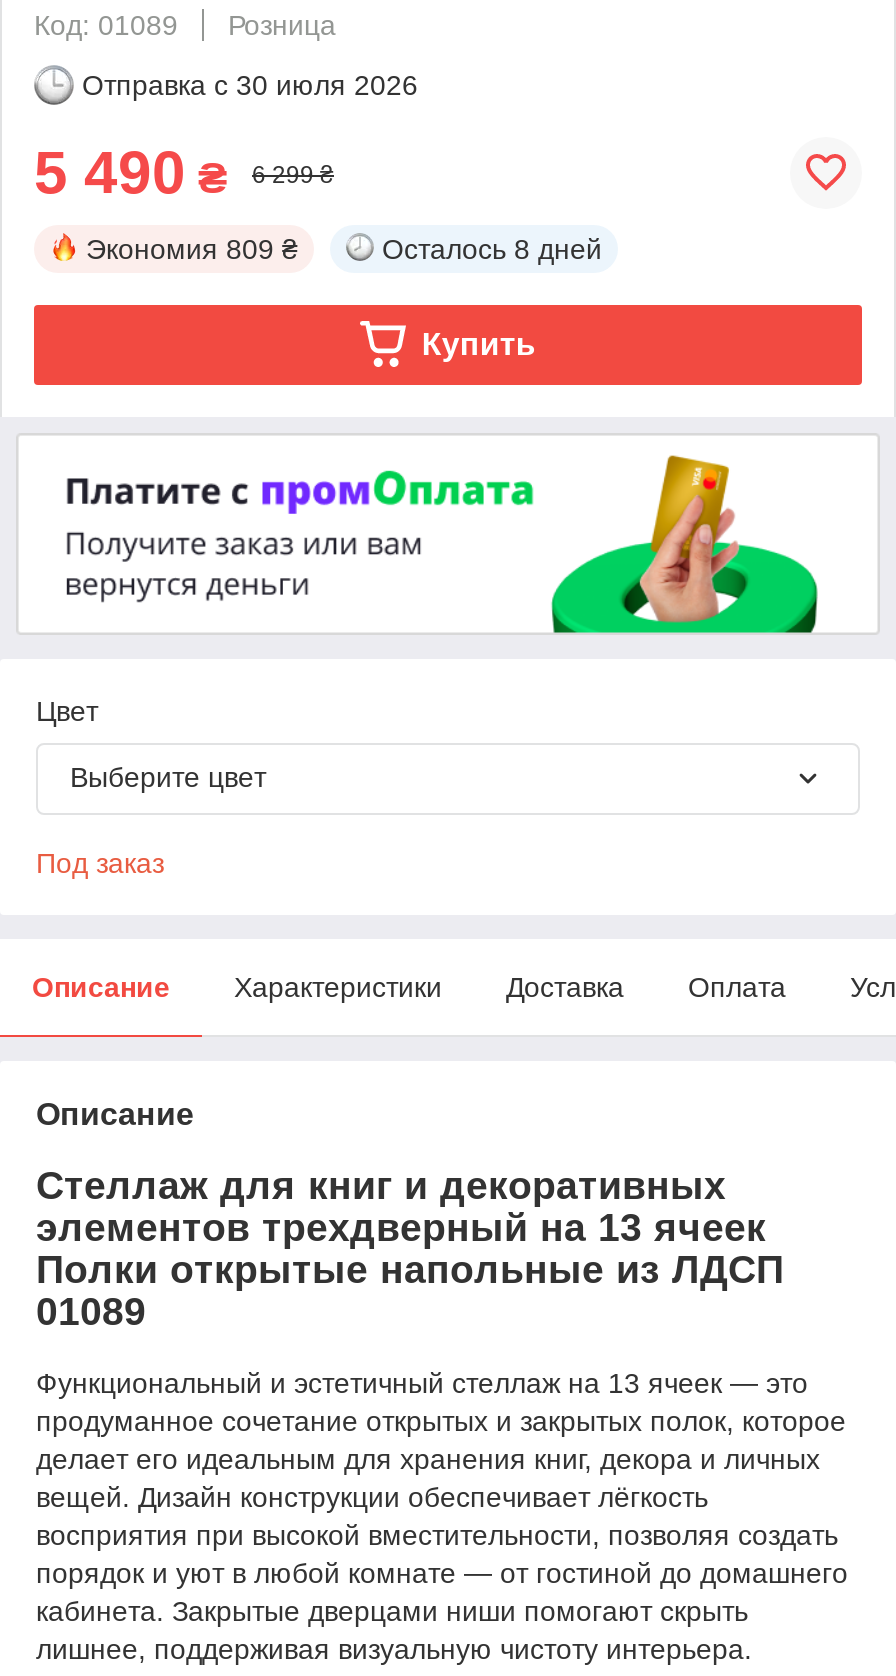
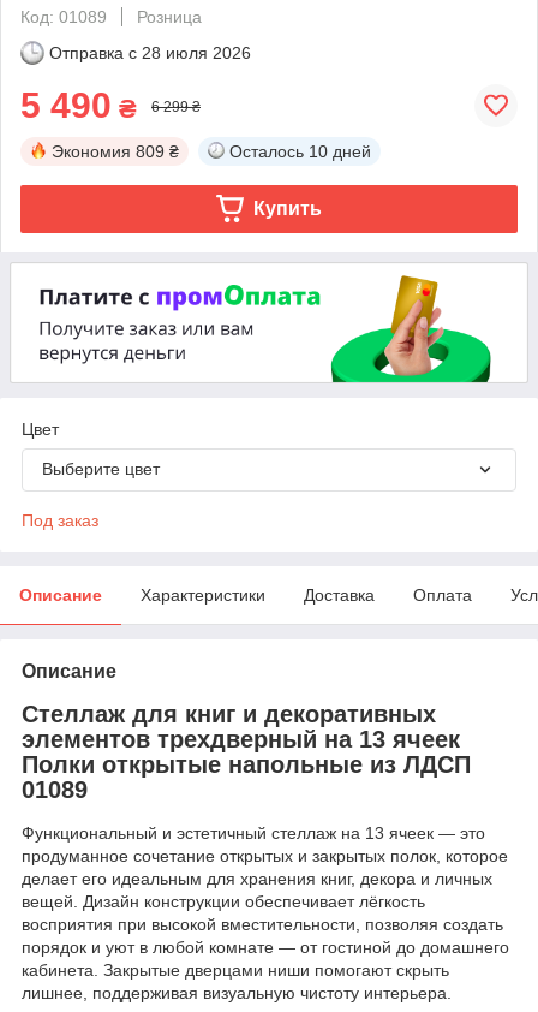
- Отправка с 30 июля 2026
+ Отправка с 28 июля 2026

- Осталось 8 дней
+ Осталось 10 дней
